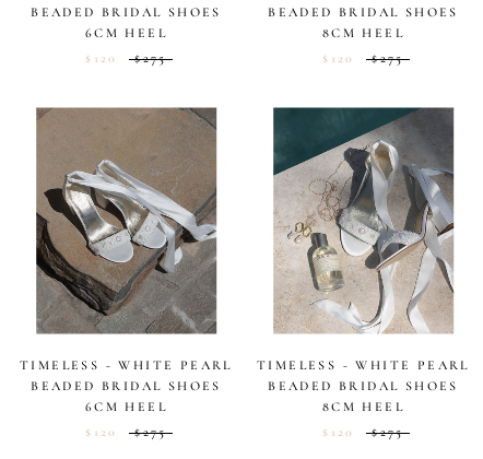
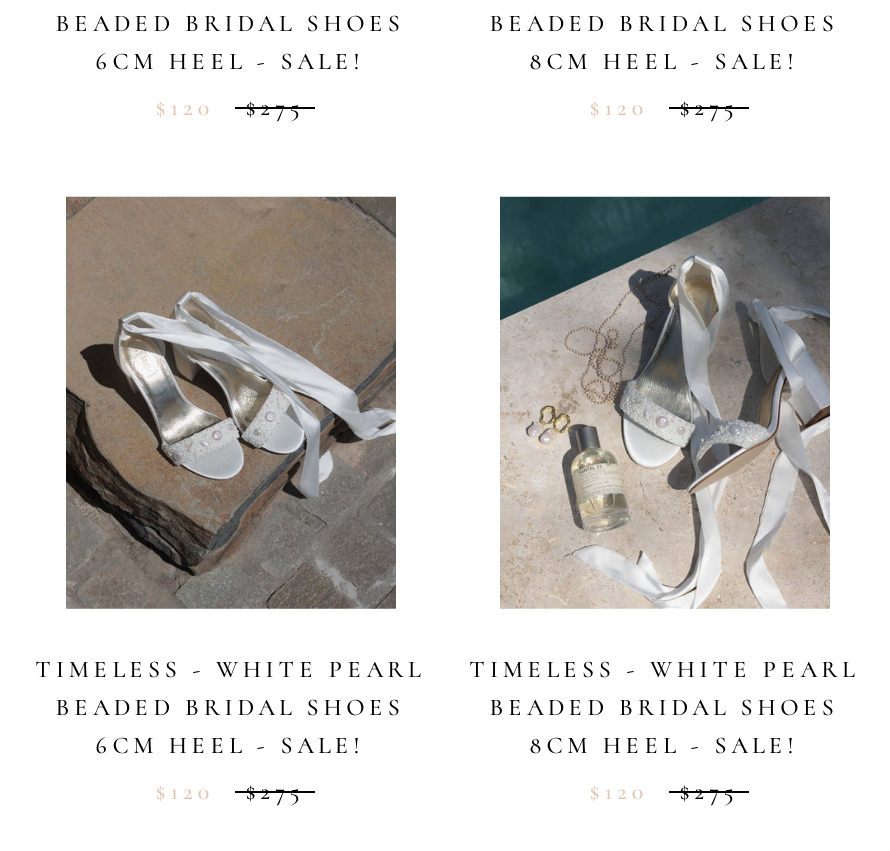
- 6CM HEEL
+ 6CM HEEL - SALE!

- 8CM HEEL
+ 8CM HEEL - SALE!

- 6CM HEEL
+ 6CM HEEL - SALE!

- 8CM HEEL
+ 8CM HEEL - SALE!
